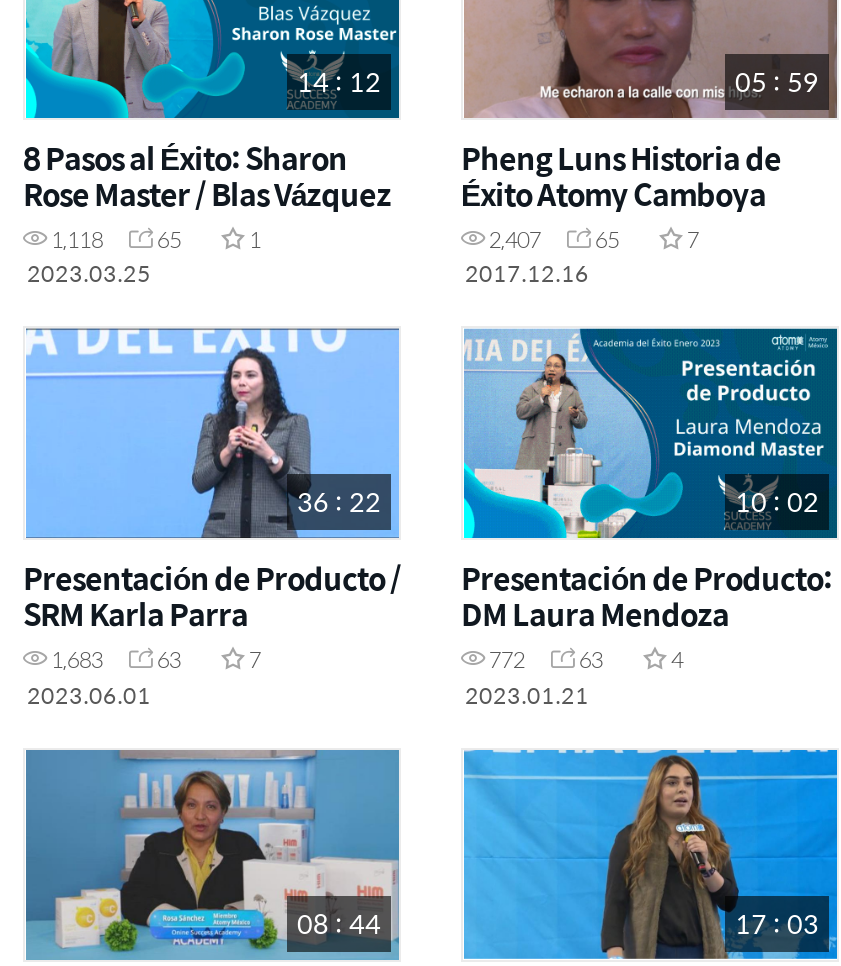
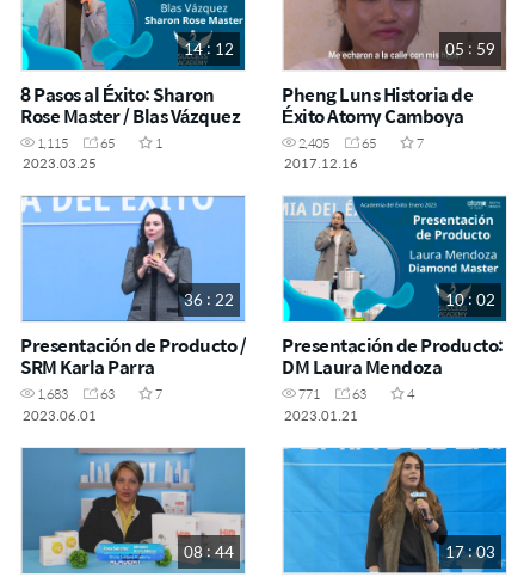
- 1,118 65 1
+ 1,115 65 1

- 2,407 65 7
+ 2,405 65 7

- 772
+ 771
